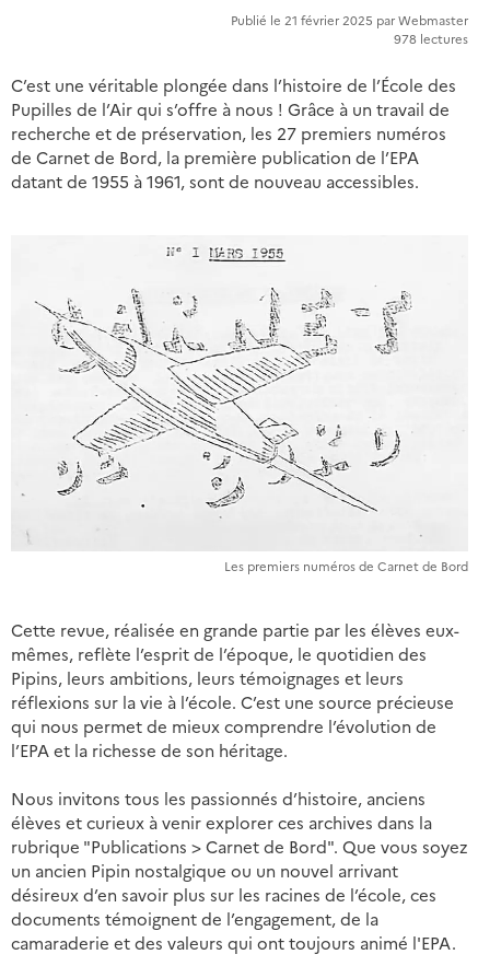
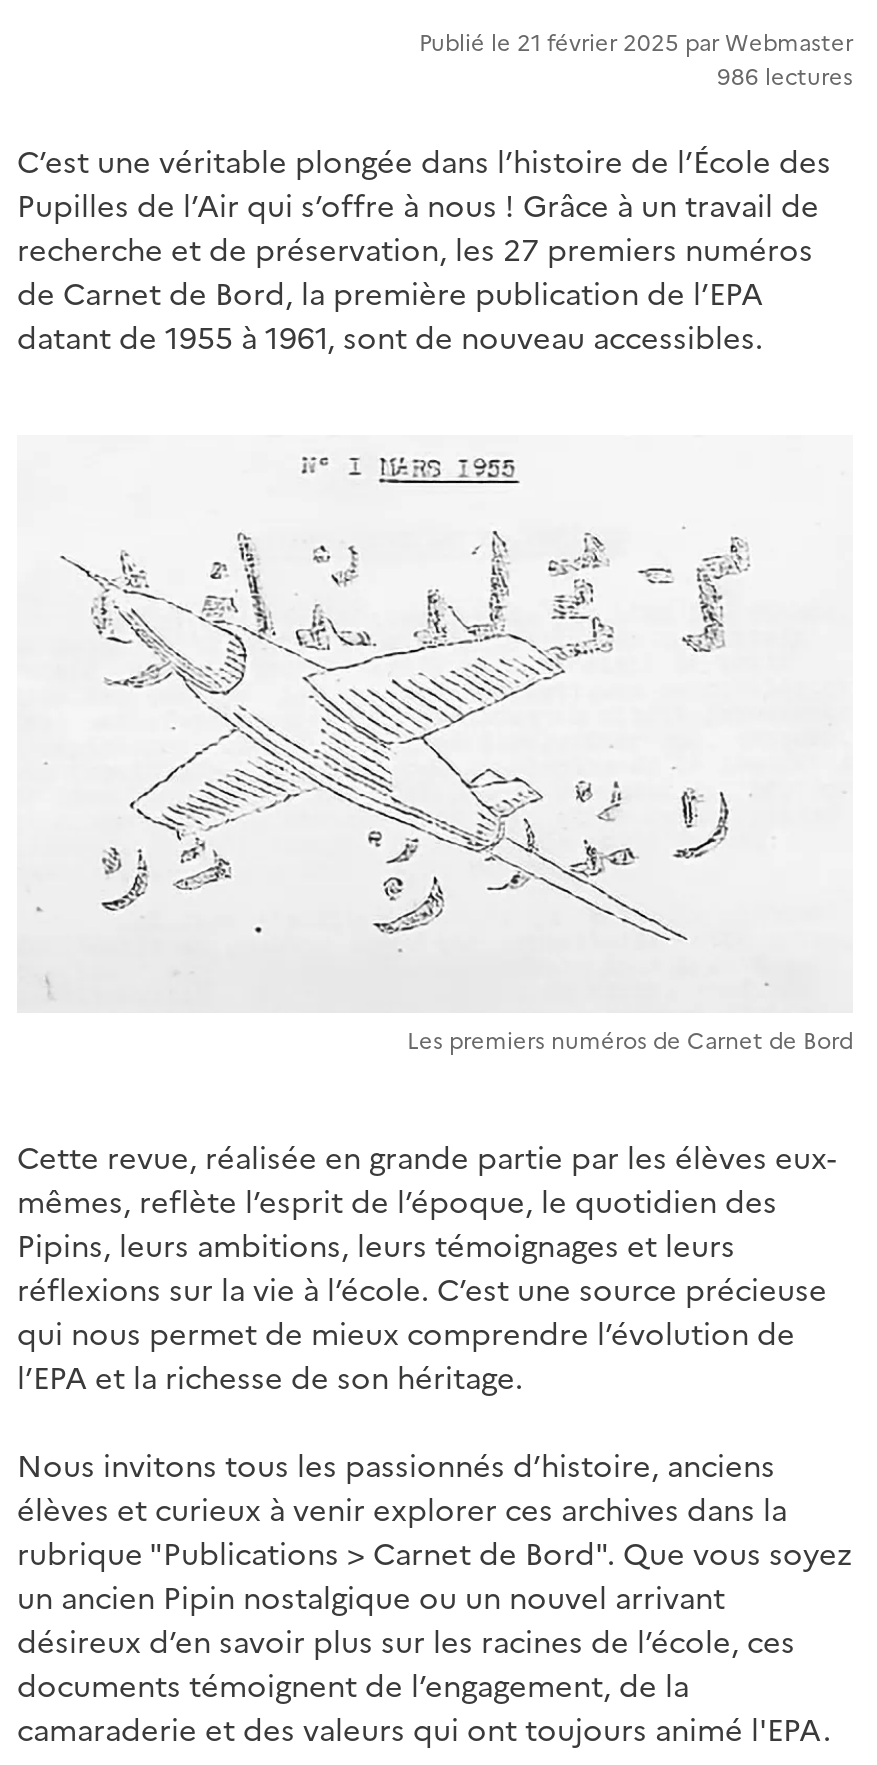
- 978 lectures
+ 986 lectures
